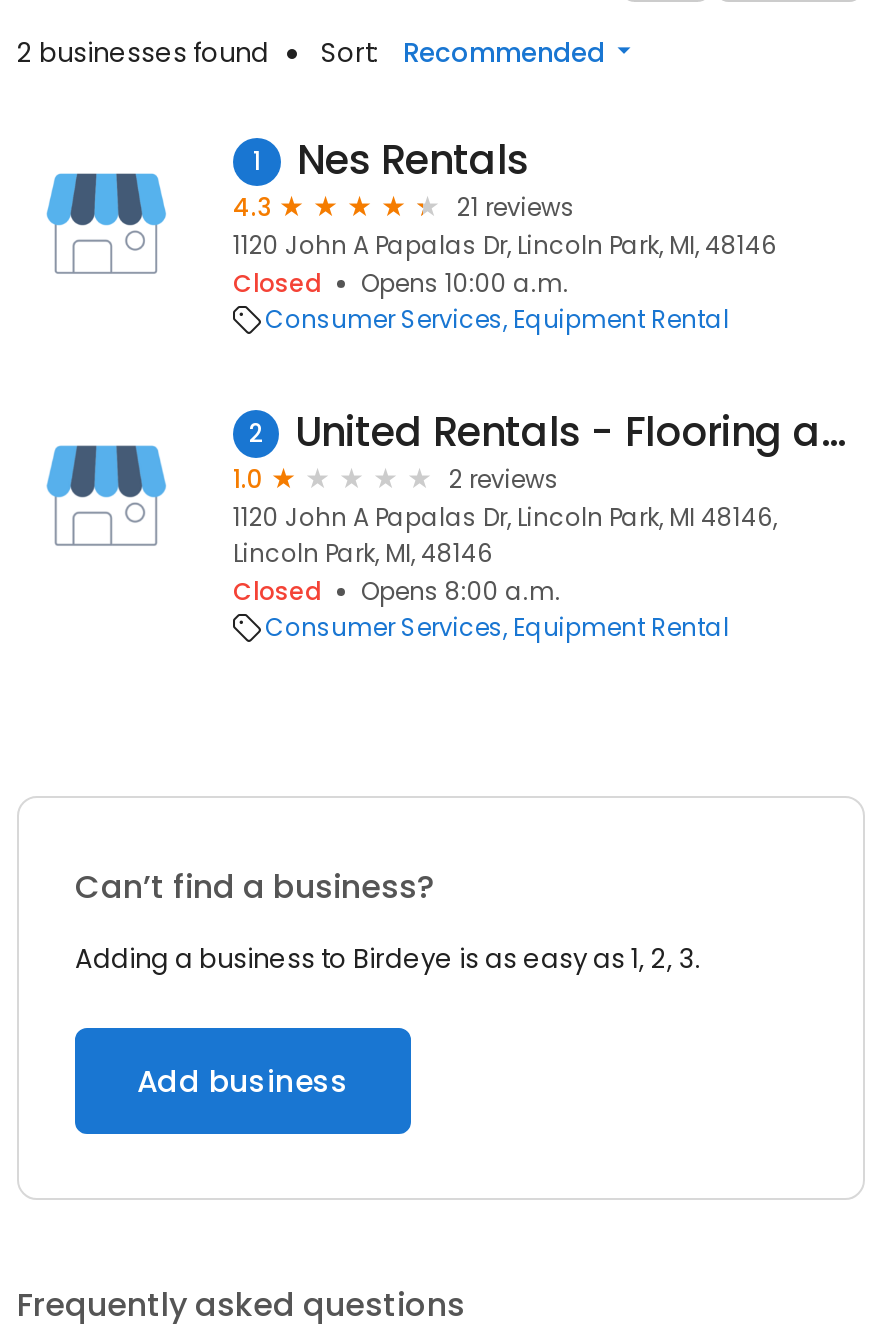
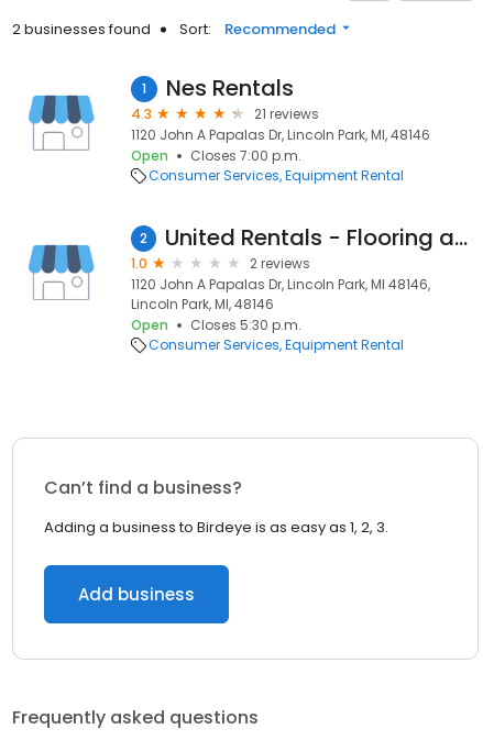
- Closed
- Opens 10:00 a.m.
+ Open
+ Closes 7:00 p.m.

- Closed
- Opens 8:00 a.m.
+ Open
+ Closes 5:30 p.m.
